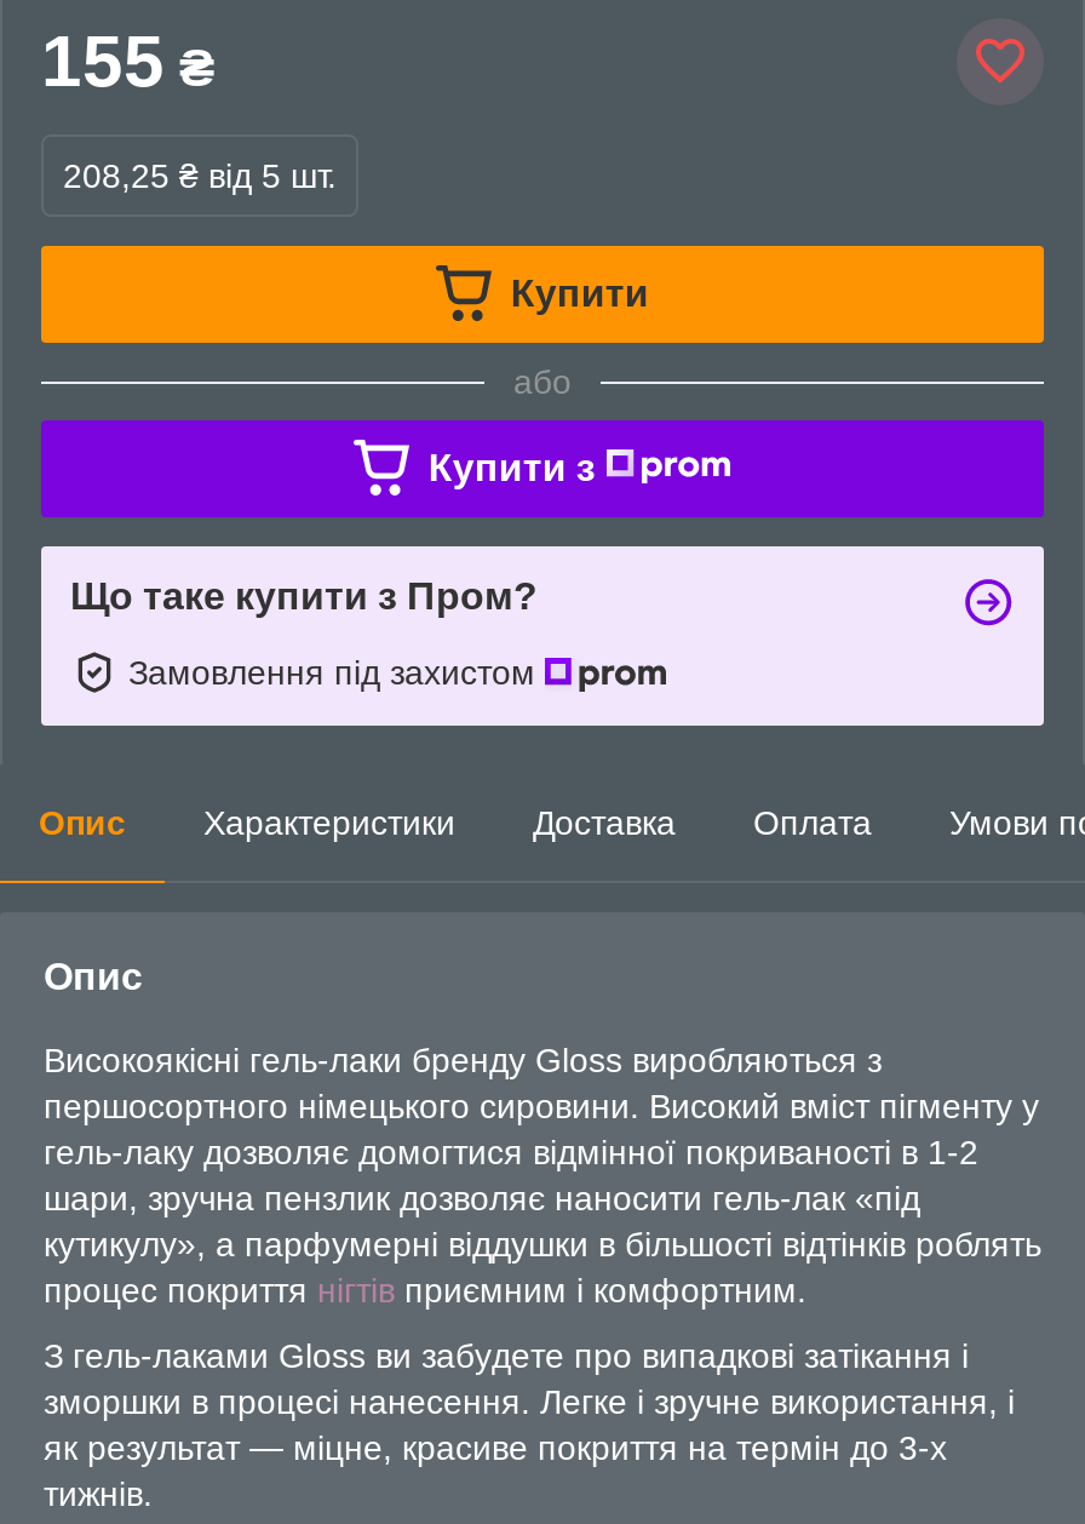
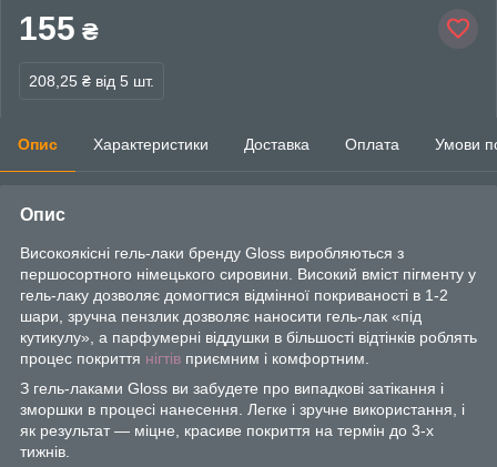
- [image]
- Купити
- або
- Купити з
- Що таке купити з Пром?
- Замовлення під захистом
